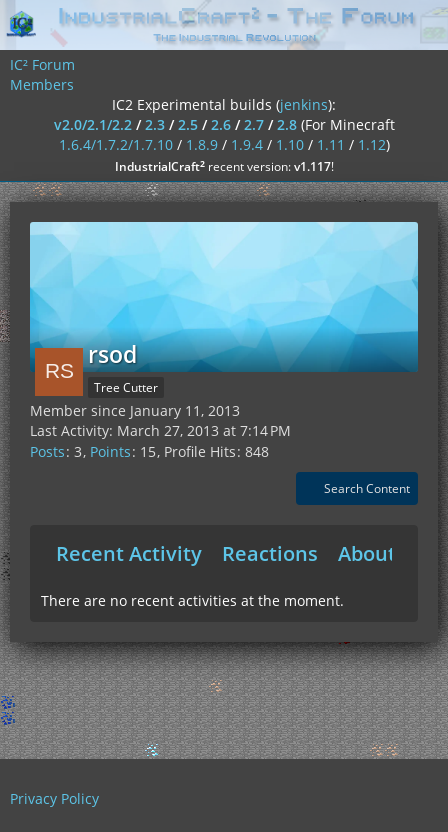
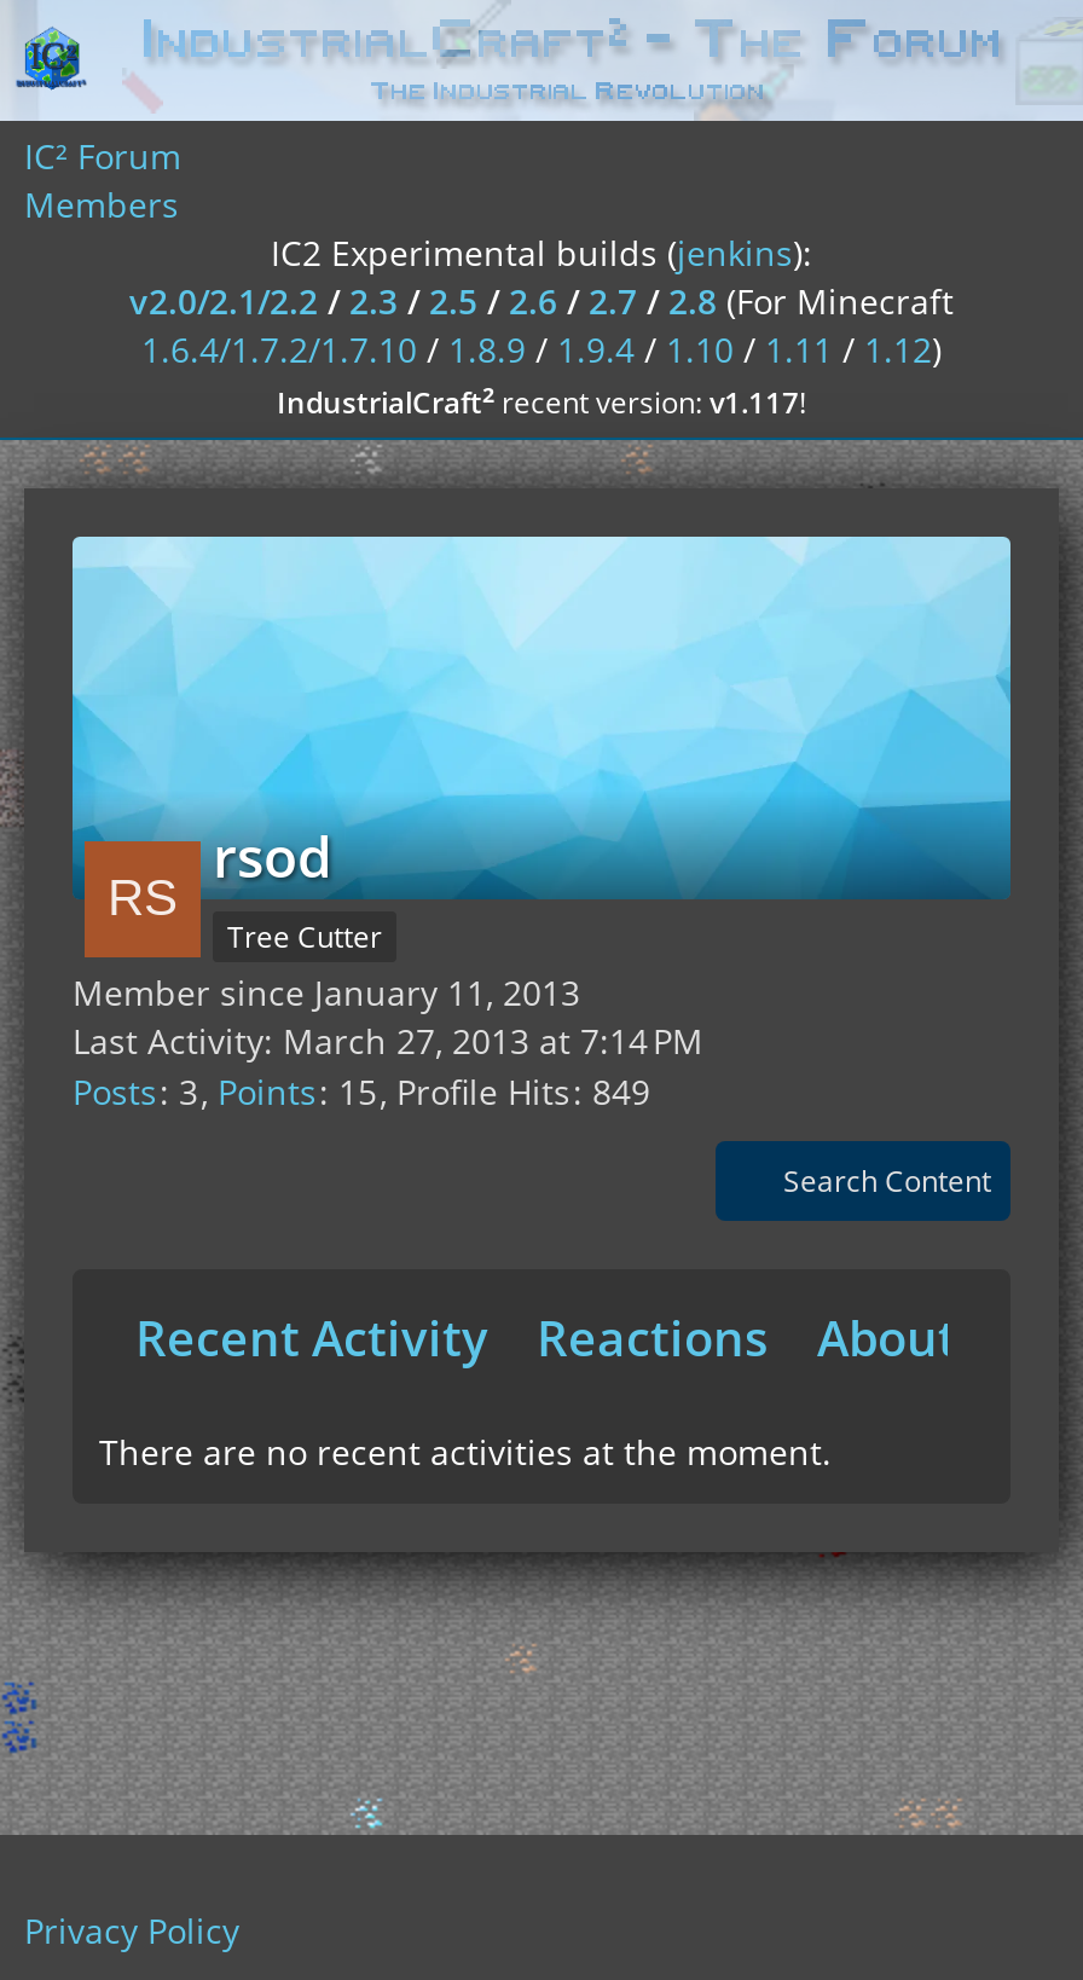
- Posts 3 Points 15 Profile Hits 848
+ Posts 3 Points 15 Profile Hits 849
